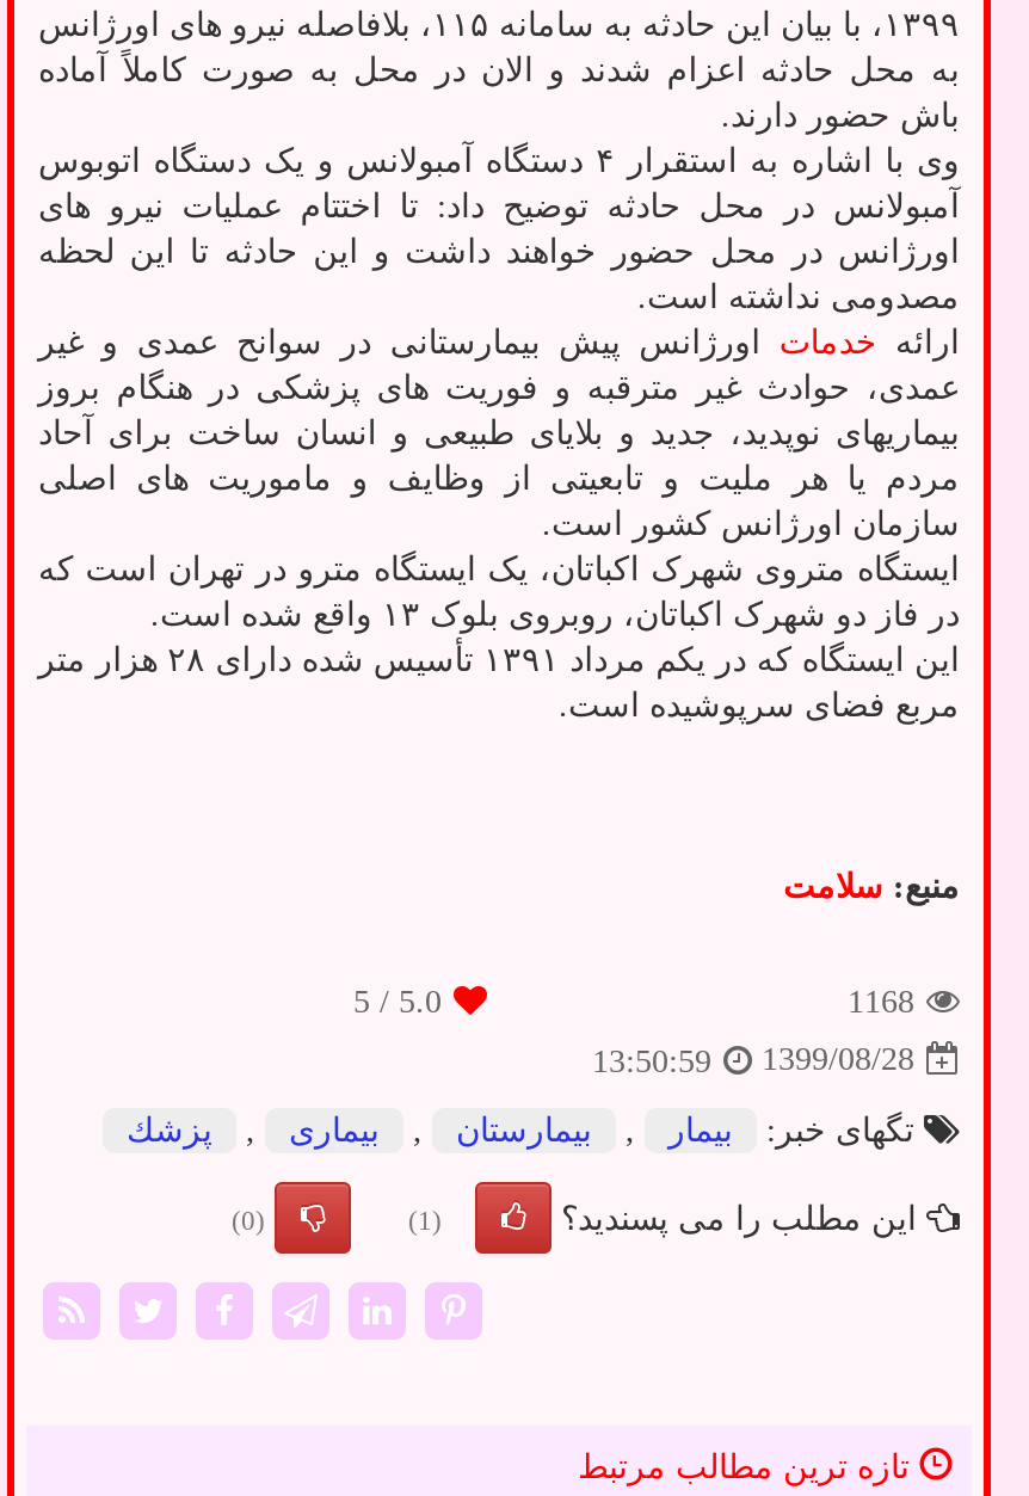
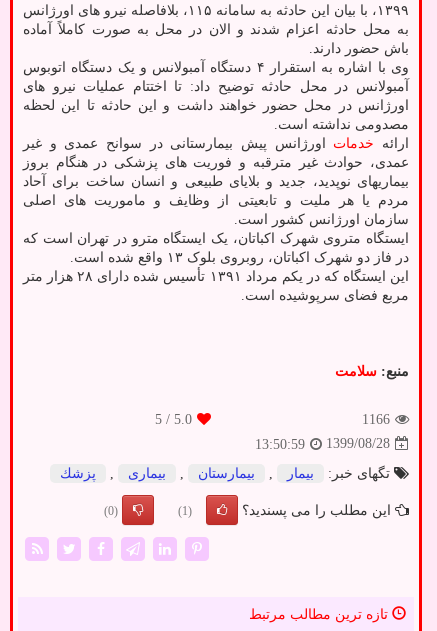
- 1168
+ 1166
